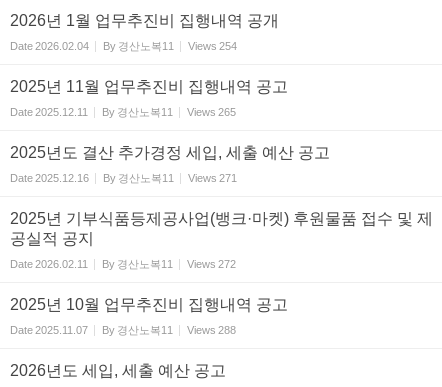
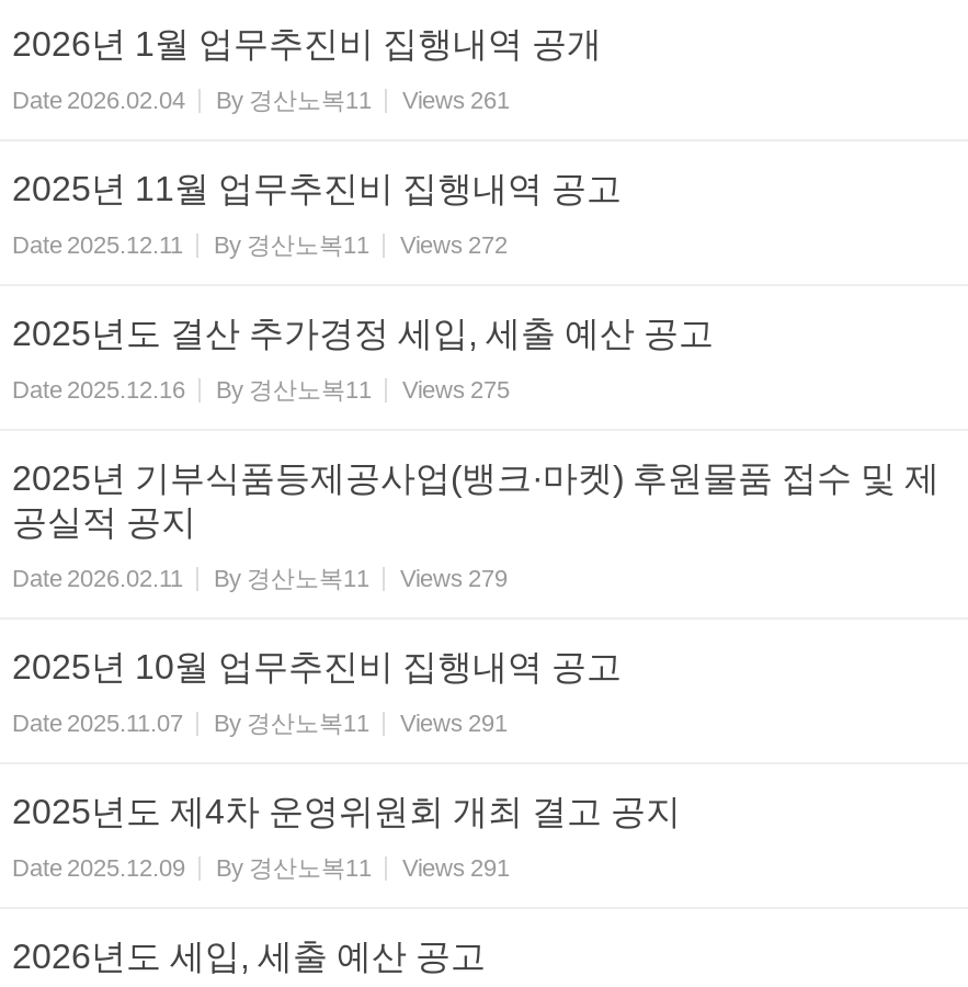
- Date 2026.02.04 By 경산노복11 Views 254
+ Date 2026.02.04 By 경산노복11 Views 261

- Date 2025.12.11 By 경산노복11 Views 265
+ Date 2025.12.11 By 경산노복11 Views 272

- Date 2025.12.16 By 경산노복11 Views 271
+ Date 2025.12.16 By 경산노복11 Views 275

- Date 2026.02.11 By 경산노복11 Views 272
+ Date 2026.02.11 By 경산노복11 Views 279

- Views 288
+ Views 291
+ 2025년도 제4차 운영위원회 개최 결고 공지
+ Date 2025.12.09
+ By 경산노복11
+ Views 291
